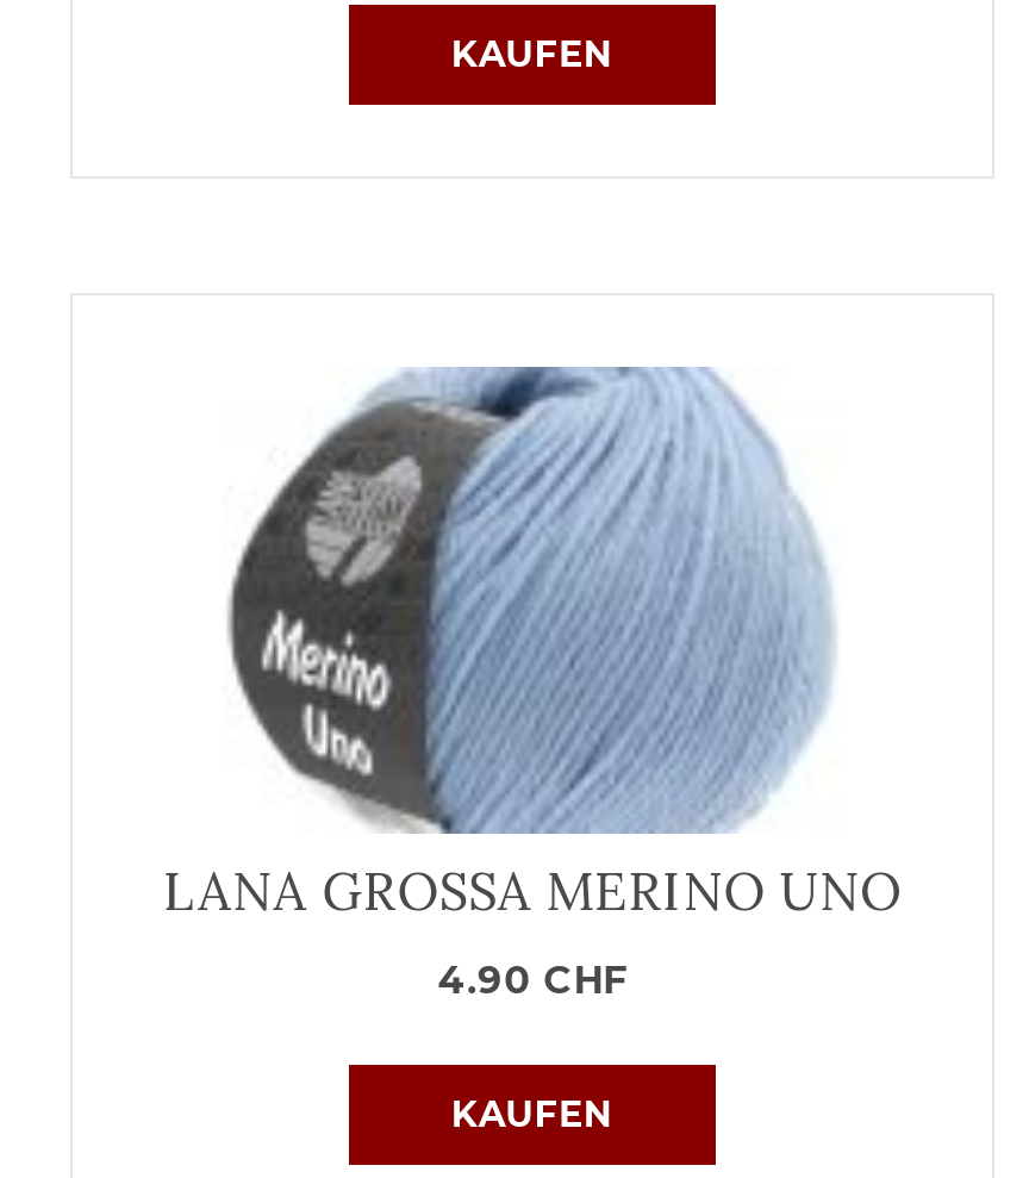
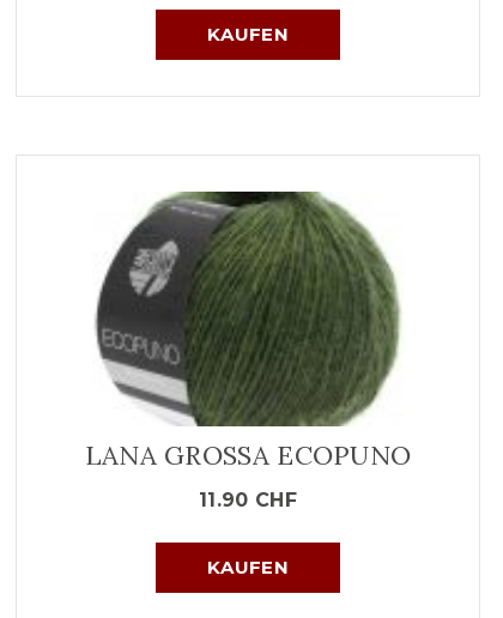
- [image]
- LANA GROSSA MERINO UNO
+ [image]
+ LANA GROSSA ECOPUNO

- 4.90 CHF
+ 11.90 CHF
